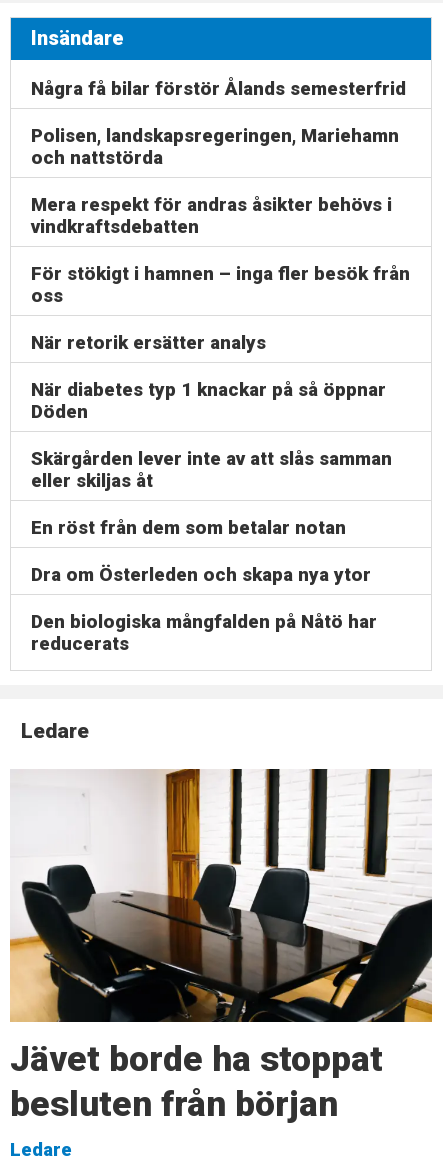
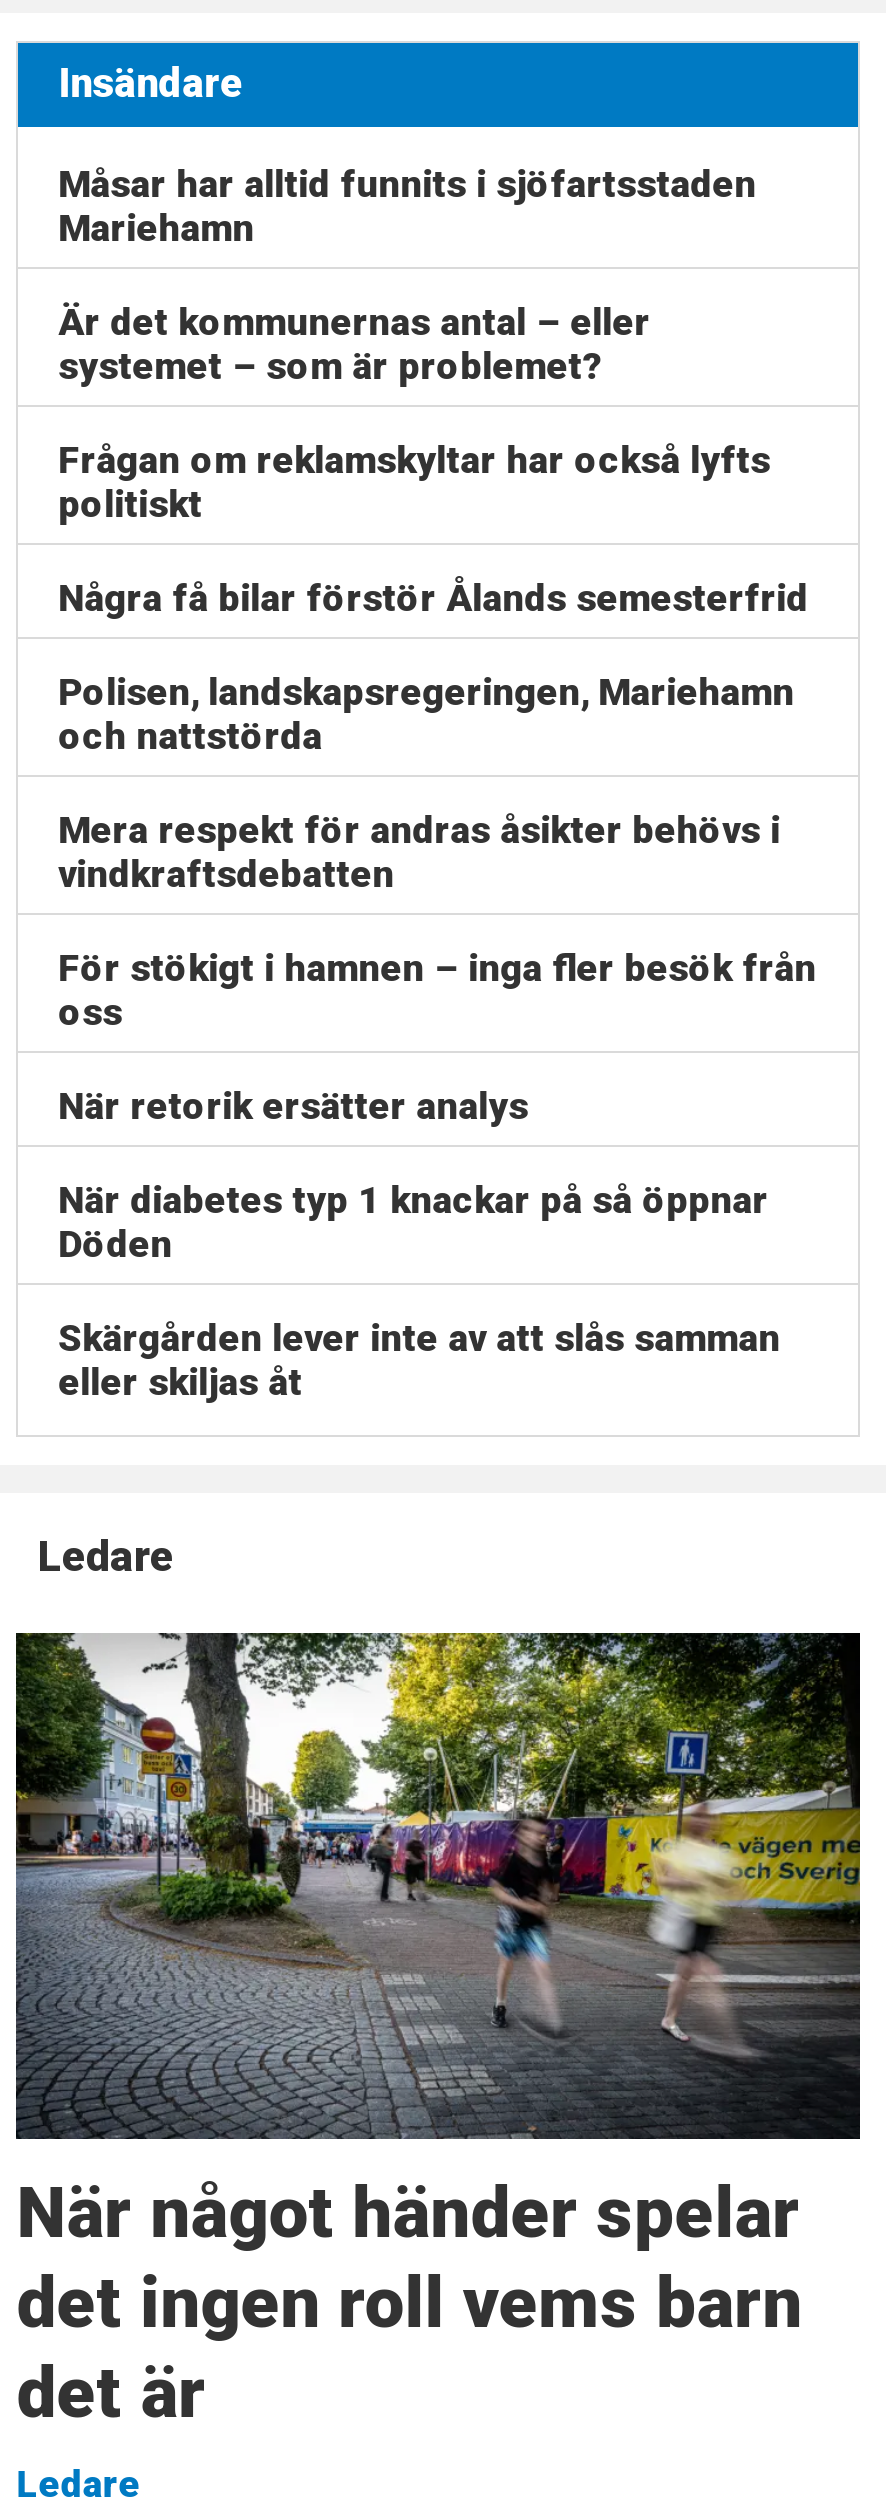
+ Måsar har alltid funnits i sjöfartsstaden
+ Mariehamn
+ Är det kommunernas antal – eller
+ systemet – som är problemet?
+ Frågan om reklamskyltar har också lyfts
+ politiskt

moved down: Några få bilar förstör Ålands semesterfrid | Polisen, landskapsregeringen, Mariehamn | och nattstörda | ... | Skärgården lever inte av att slås samman | eller skiljas åt

- En röst från dem som betalar notan
- Dra om Österleden och skapa nya ytor
- Den biologiska mångfalden på Nåtö har
- reducerats

- [image]
- Jävet borde ha stoppat
- besluten från början
+ [image]
+ När något händer spelar
+ det ingen roll vems barn
+ det är
